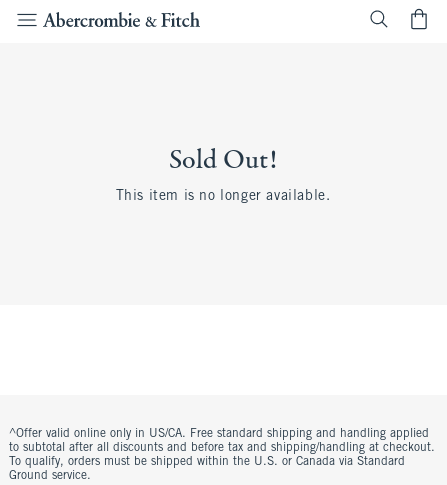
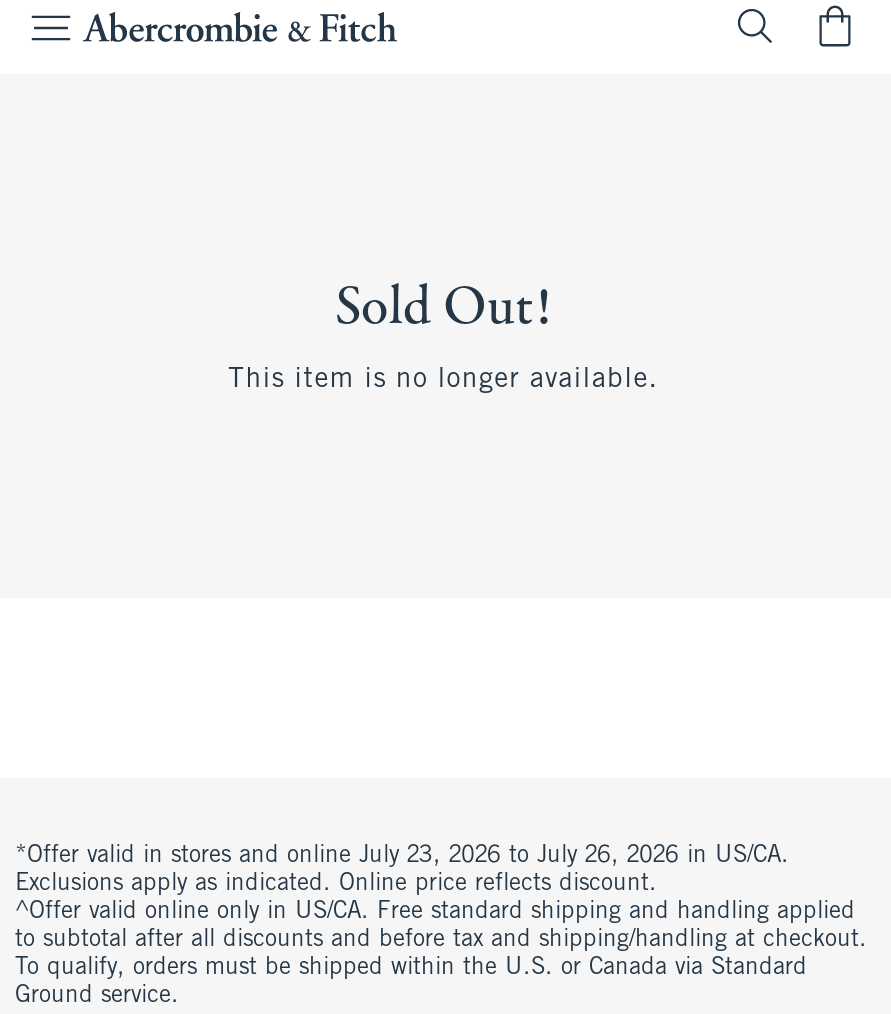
+ *Offer valid in stores and online July 23, 2026 to July 26, 2026 in US/CA.
+ Exclusions apply as indicated. Online price reflects discount.
